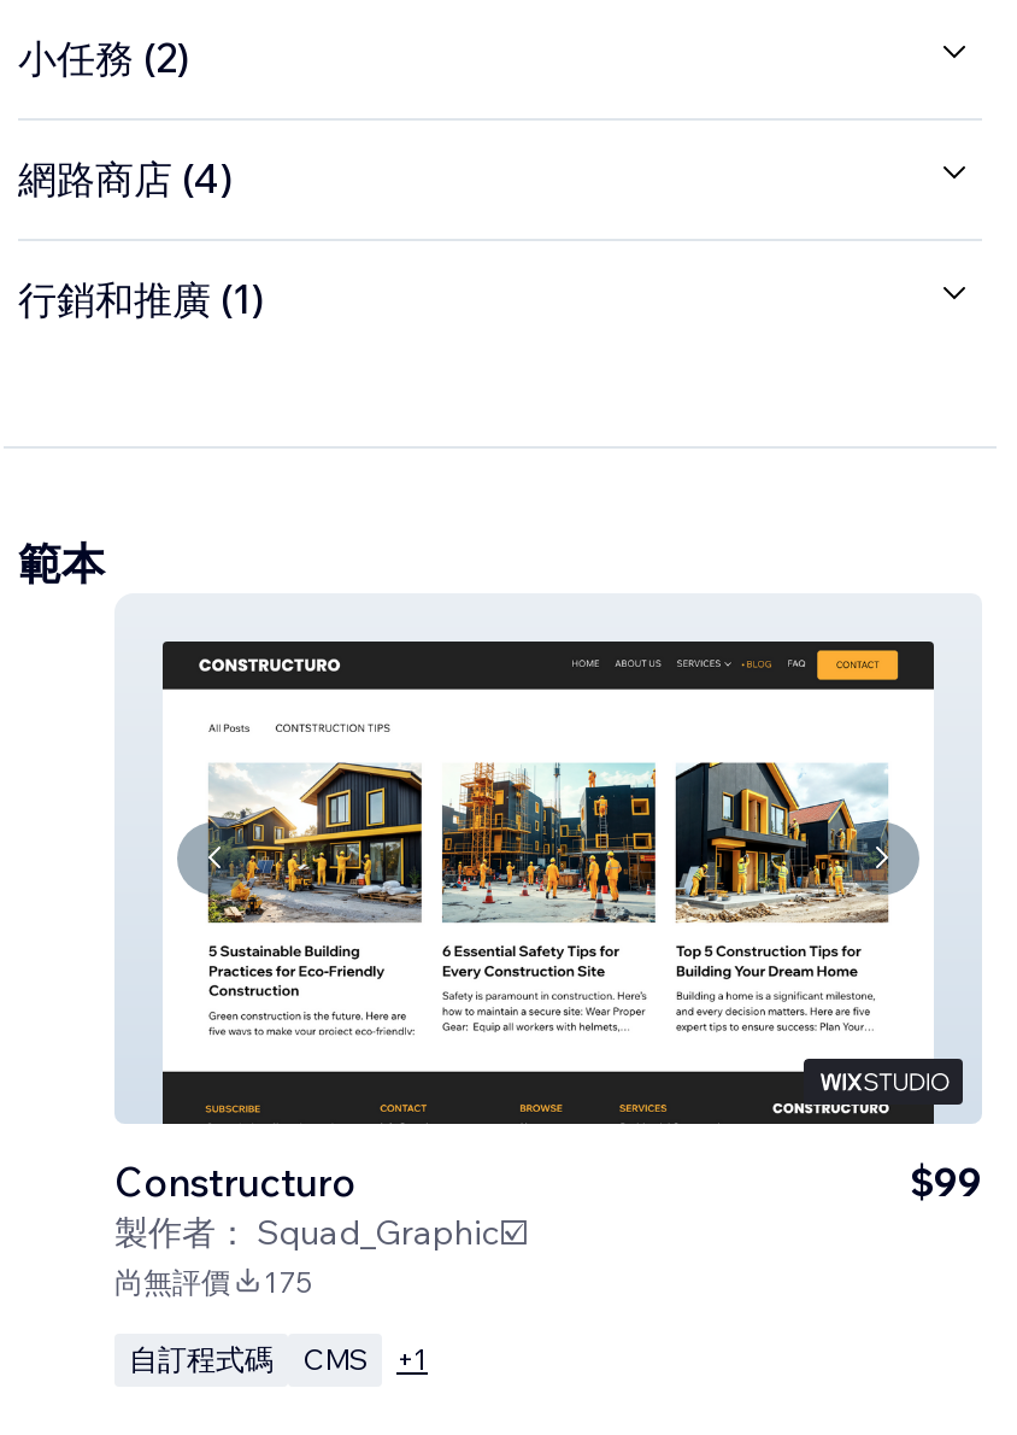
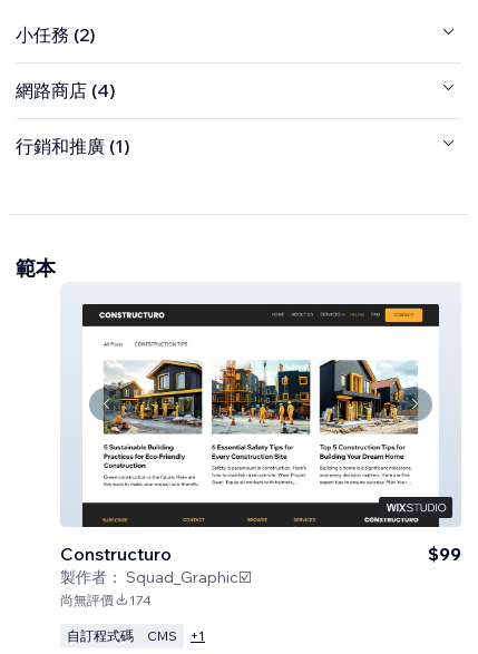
- 175
+ 174
